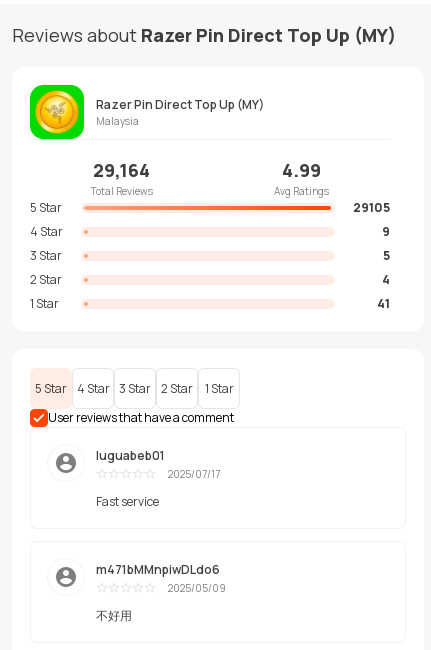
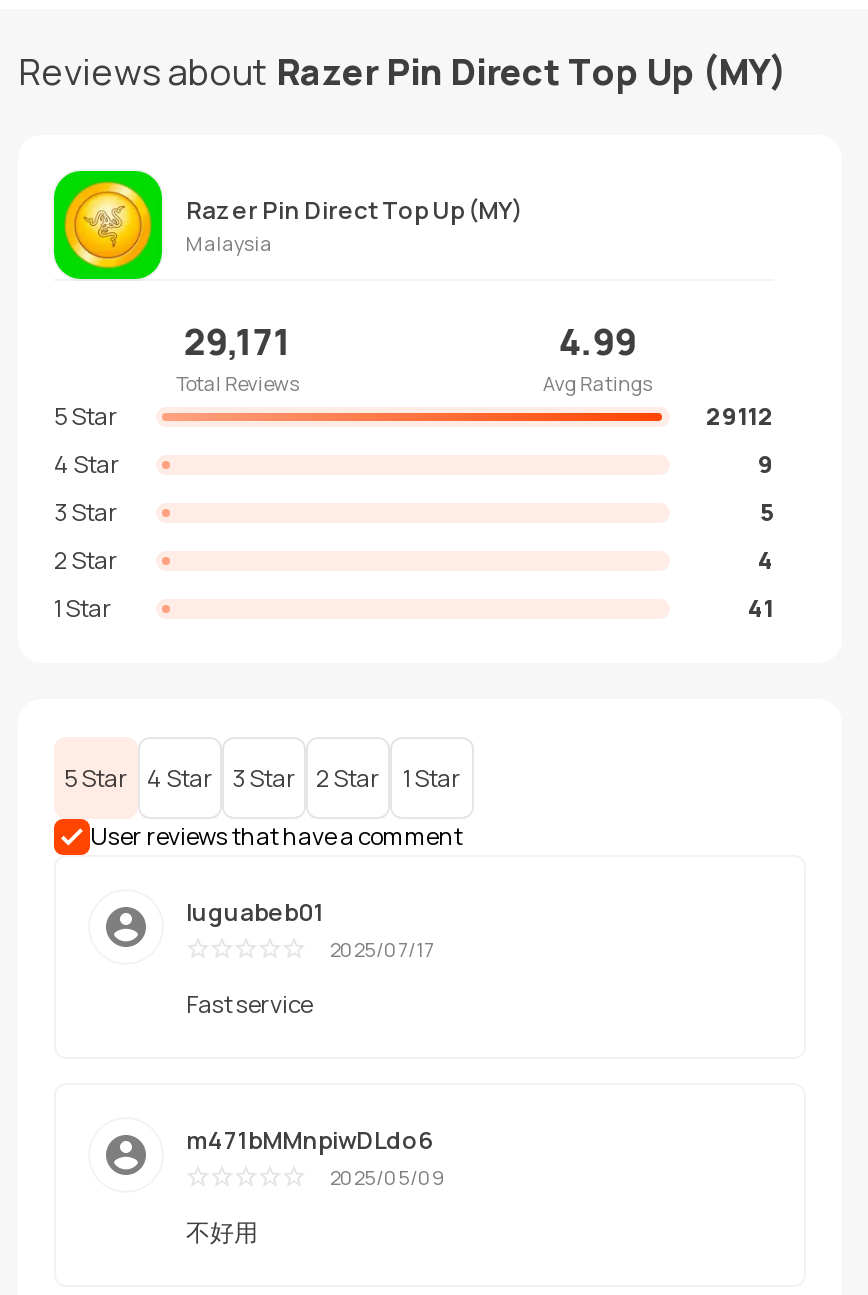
- 29,164
+ 29,171

- 29105
+ 29112
